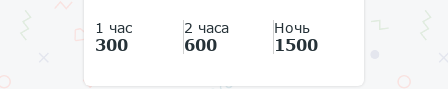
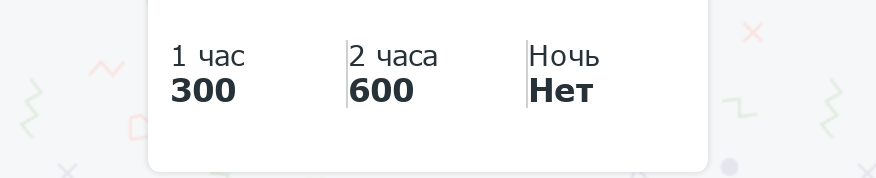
- 1500
+ Нет
